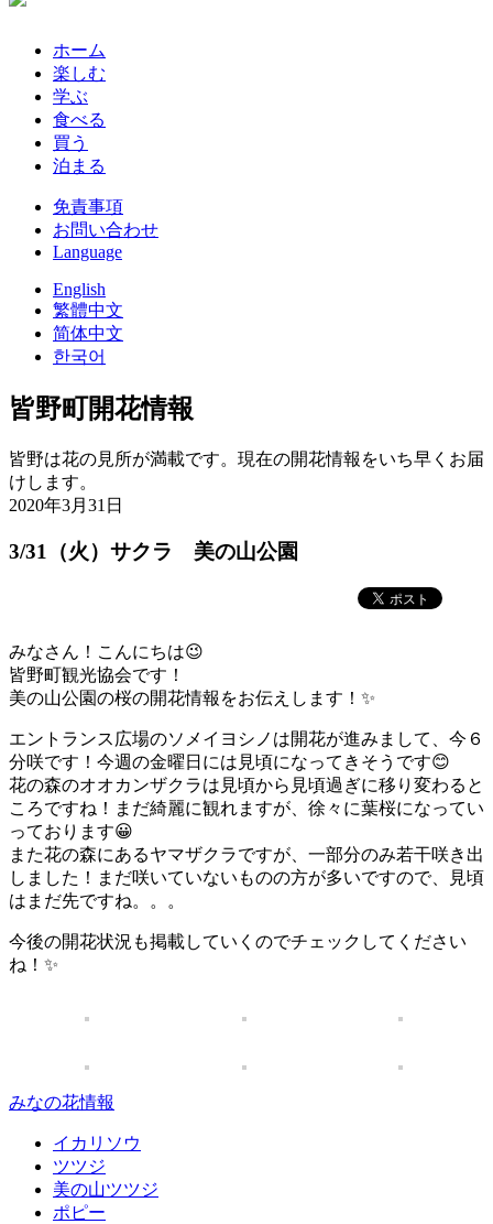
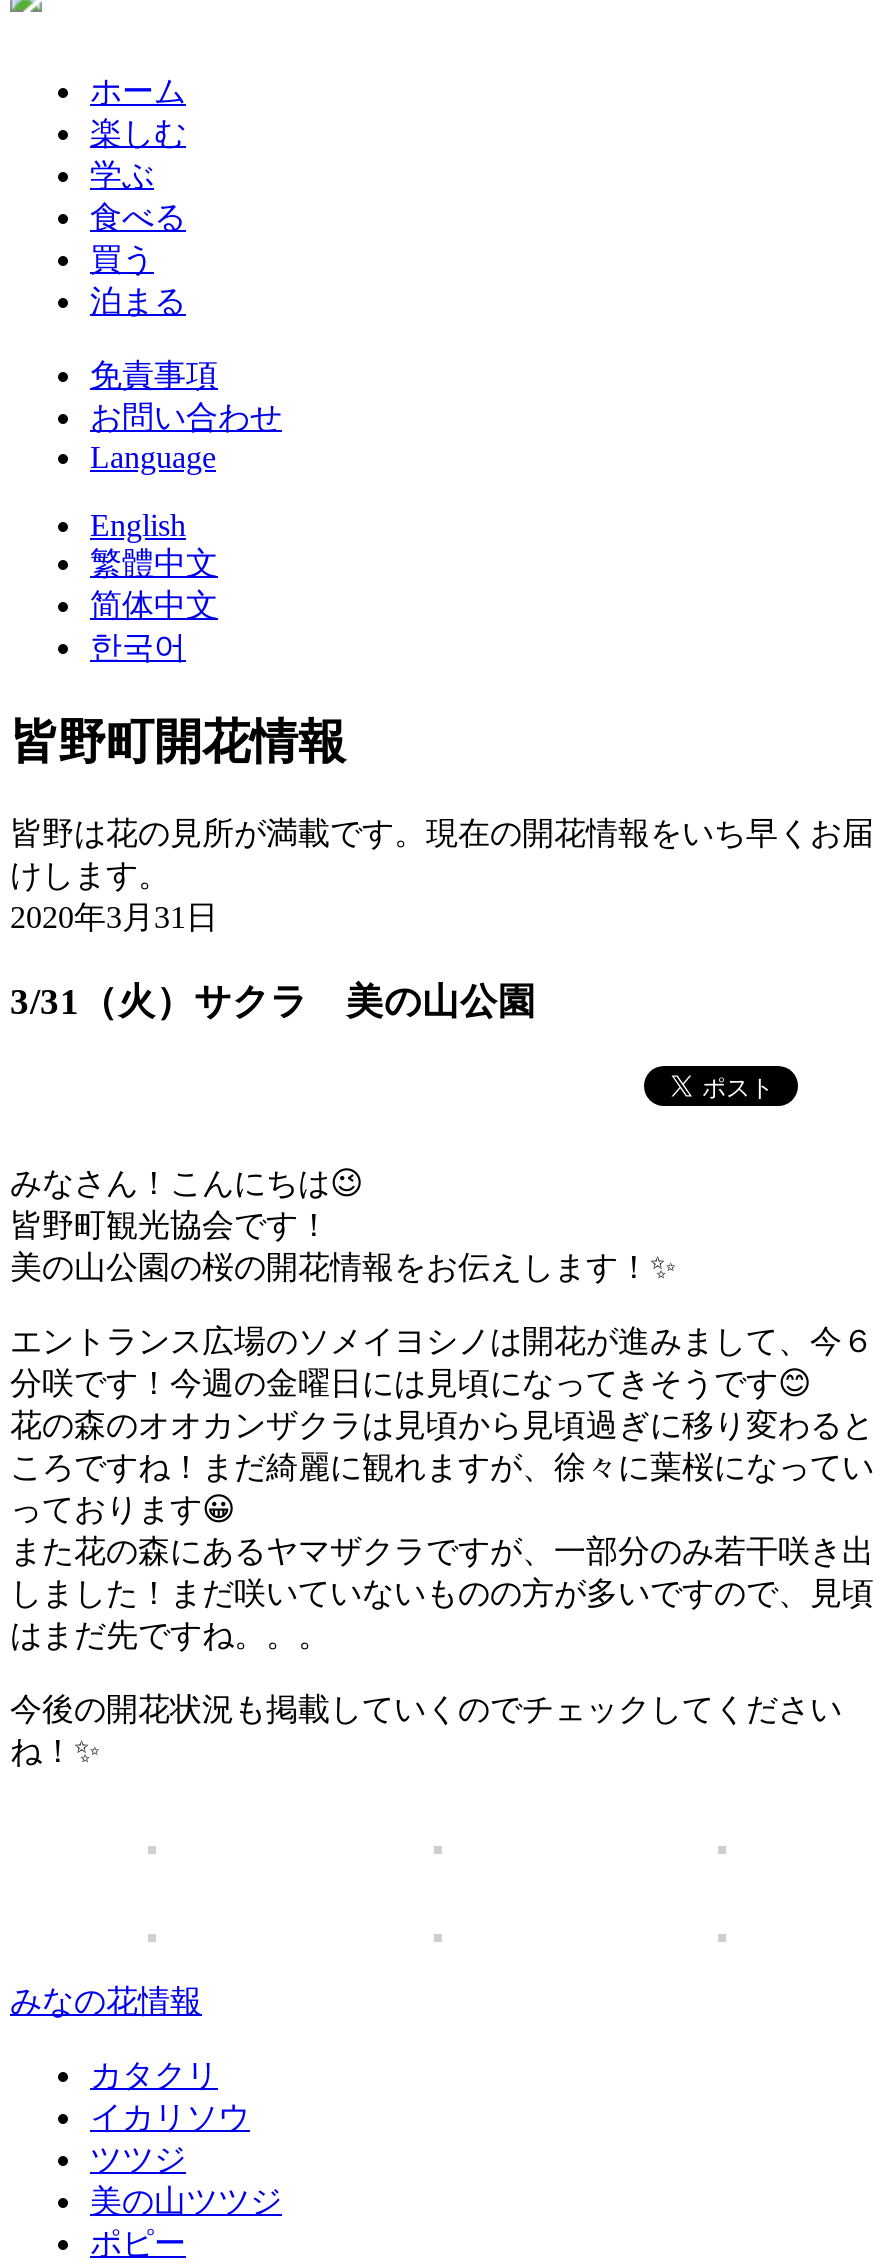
+ カタクリ
